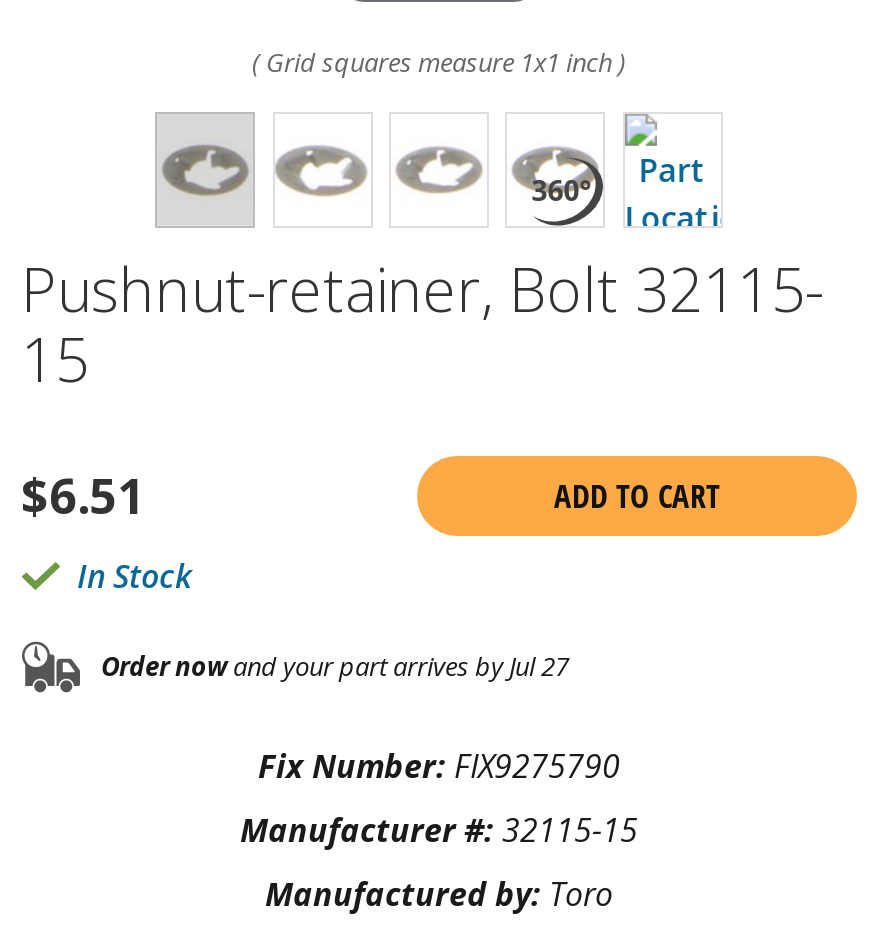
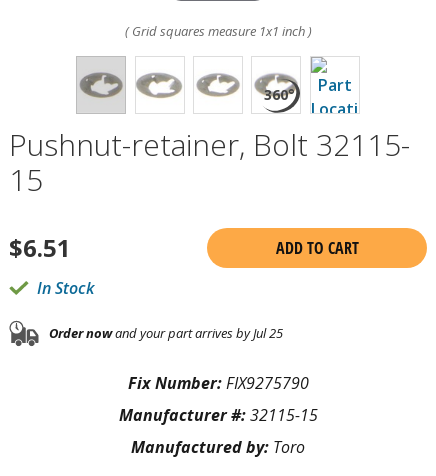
- Order nowand your part arrives by Jul 27
+ Order nowand your part arrives by Jul 25
